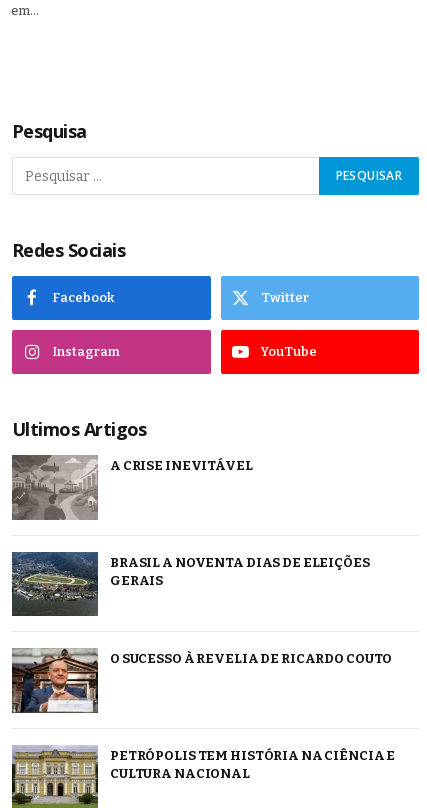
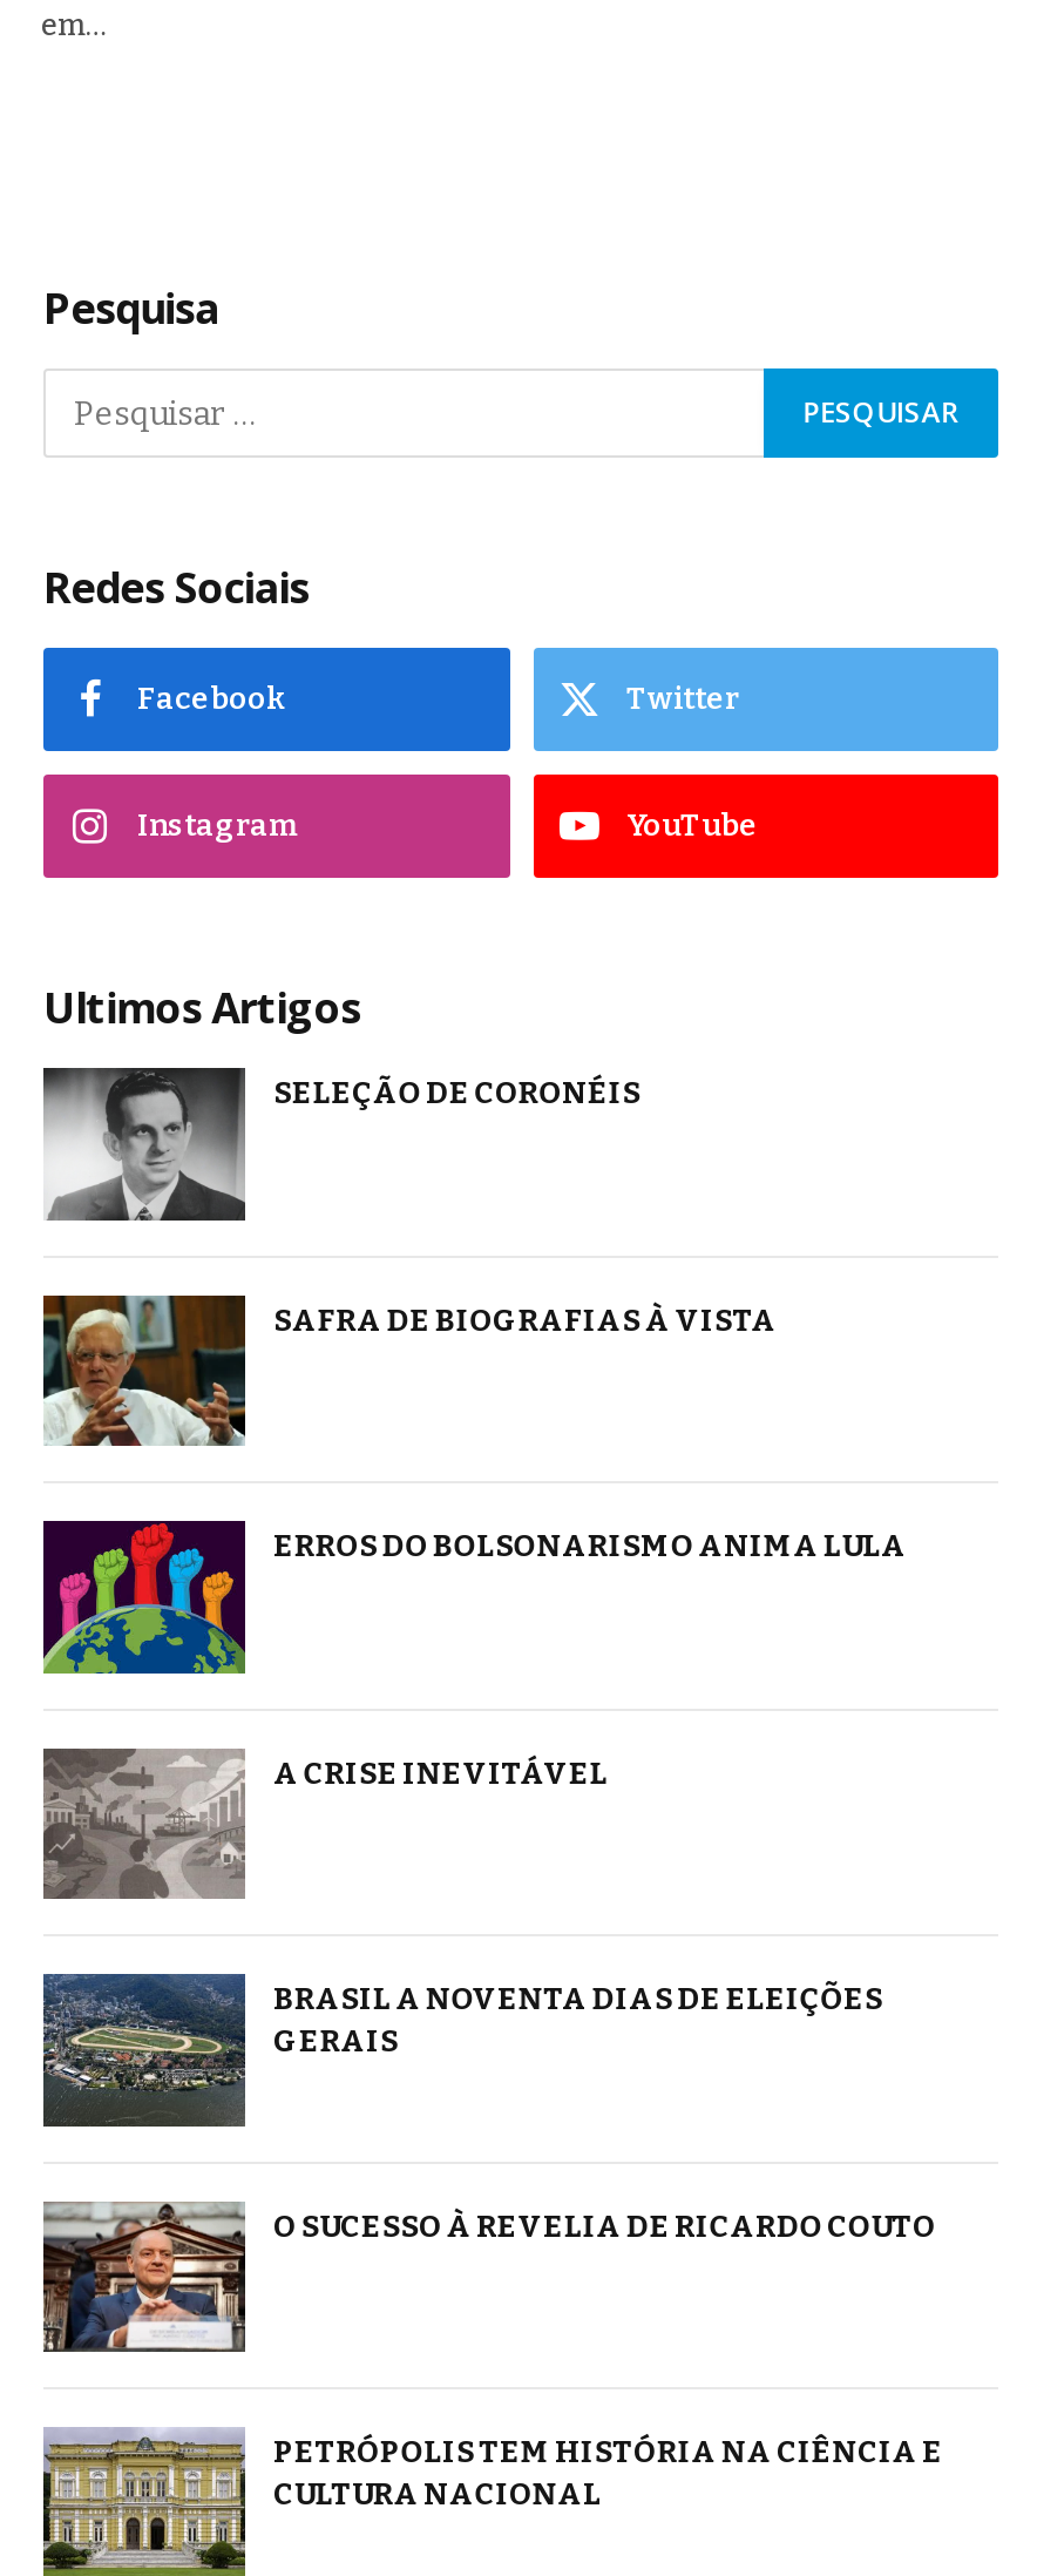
+ [image]
+ SAFRA DE BIOGRAFIAS À VISTA

+ [image]
+ ERROS DO BOLSONARISMO ANIMA LULA

+ [image]
+ SELEÇÃO DE CORONÉIS
